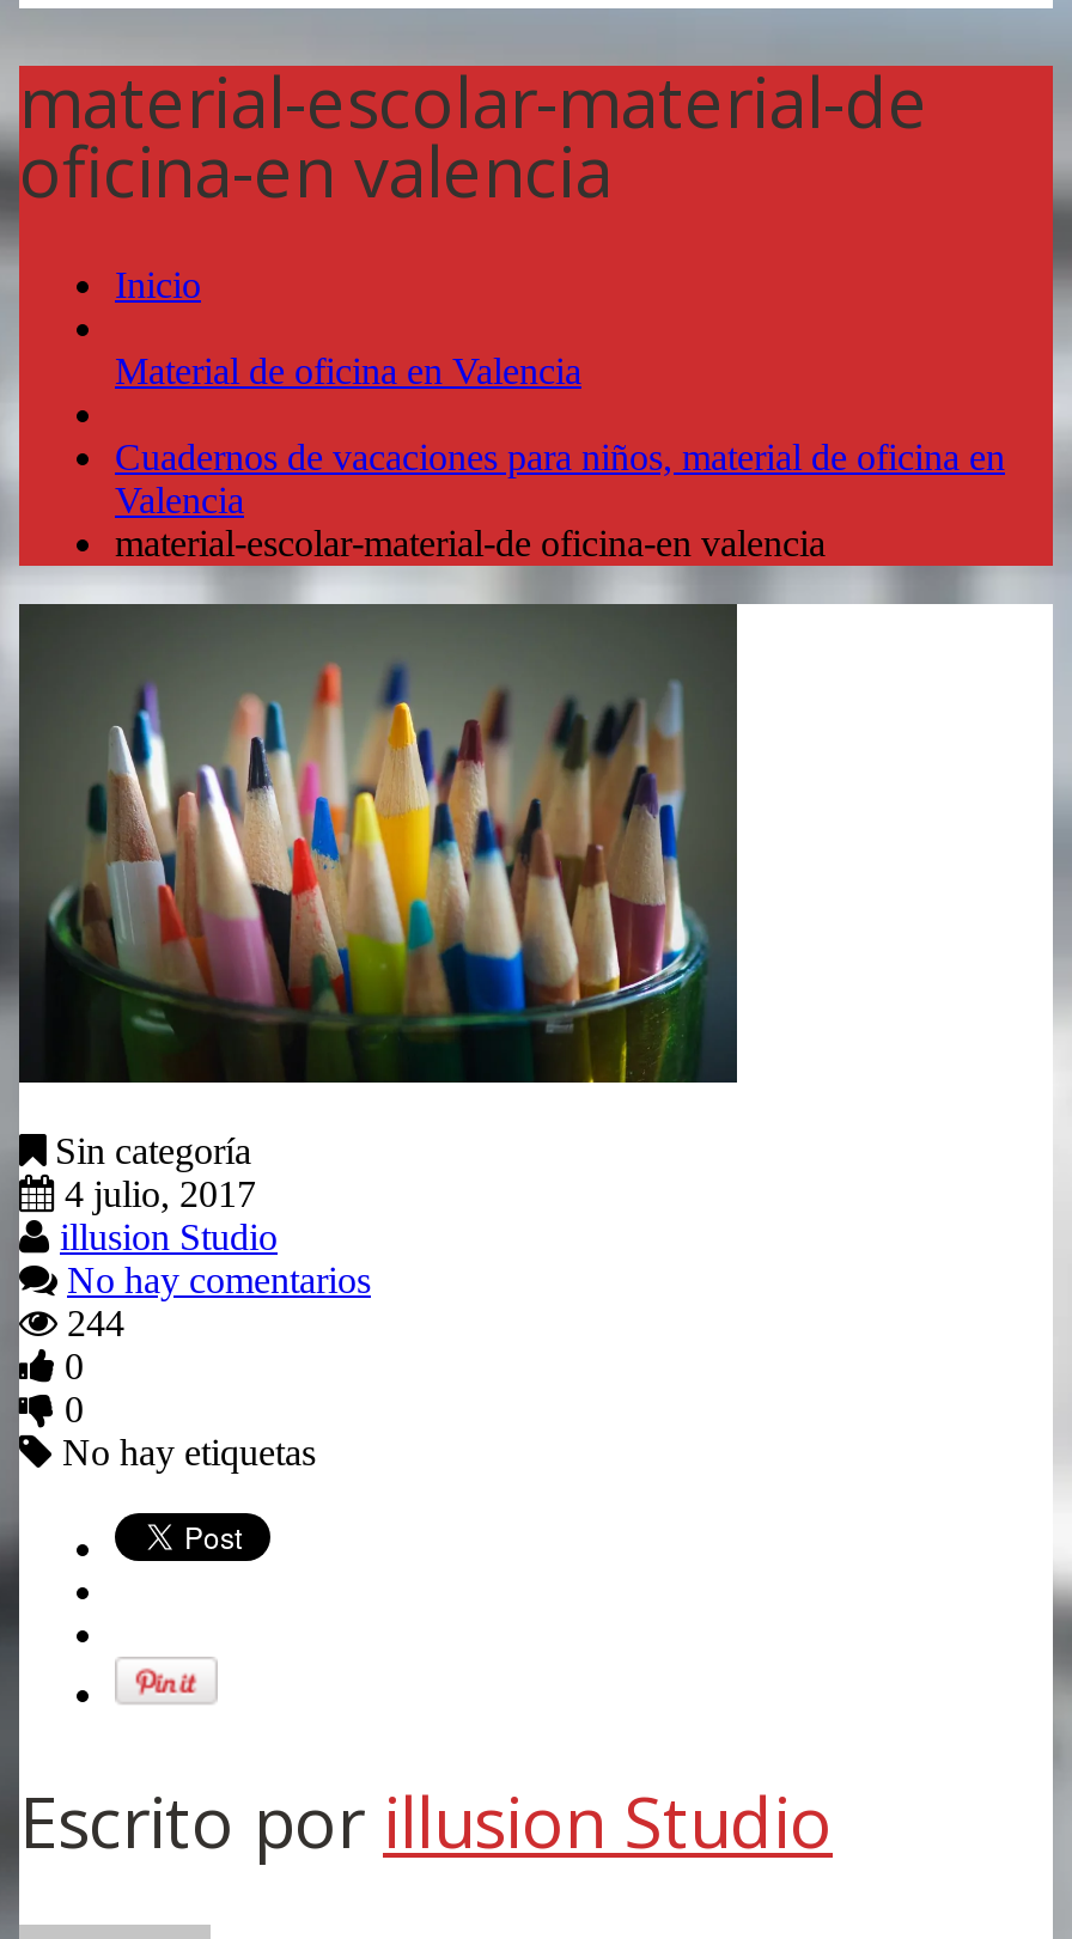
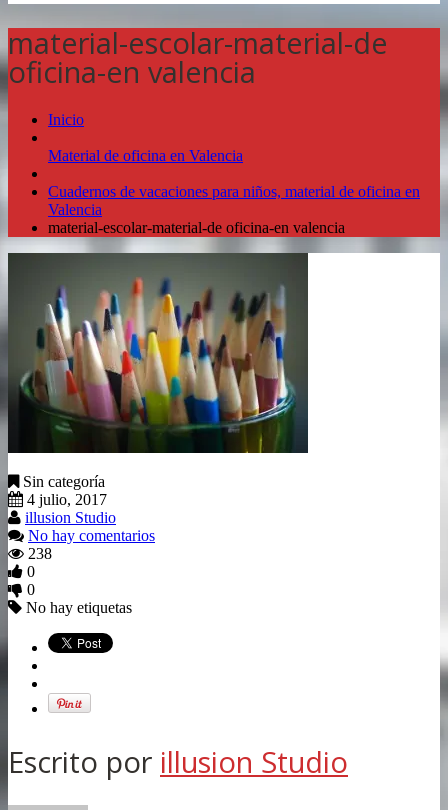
- 244
+ 238
